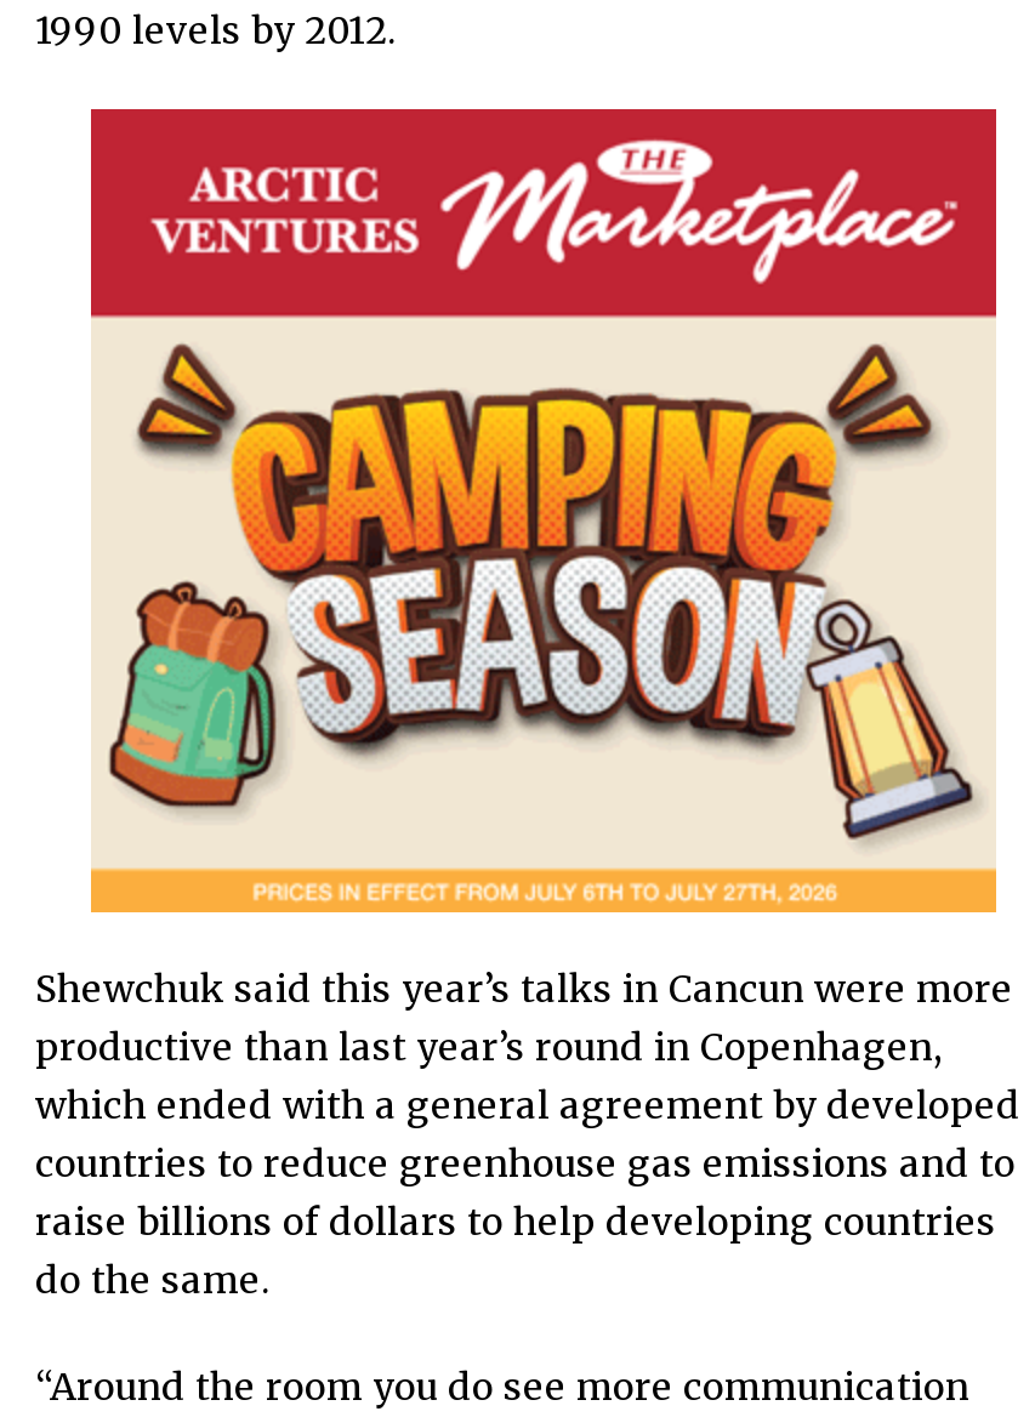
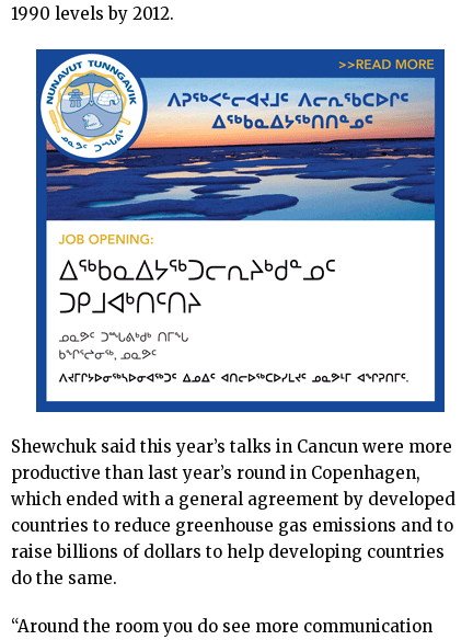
- [image]
+ [image]
